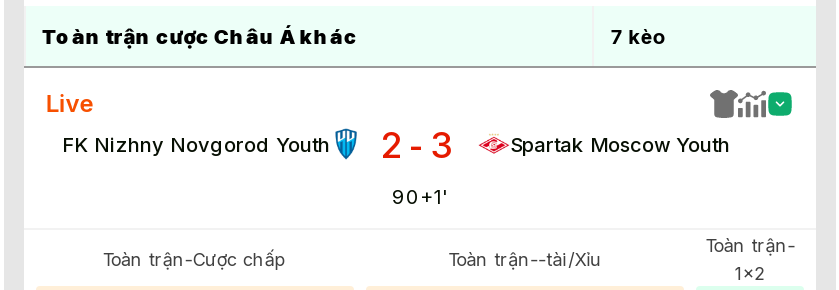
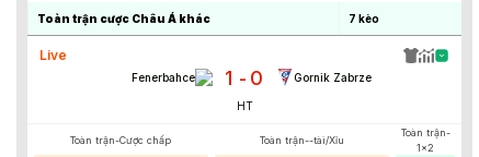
- FK Nizhny Novgorod Youth
- 2 - 3
- Spartak Moscow Youth
+ Fenerbahce
+ 1 - 0
+ Gornik Zabrze

- 90+1'
+ HT
